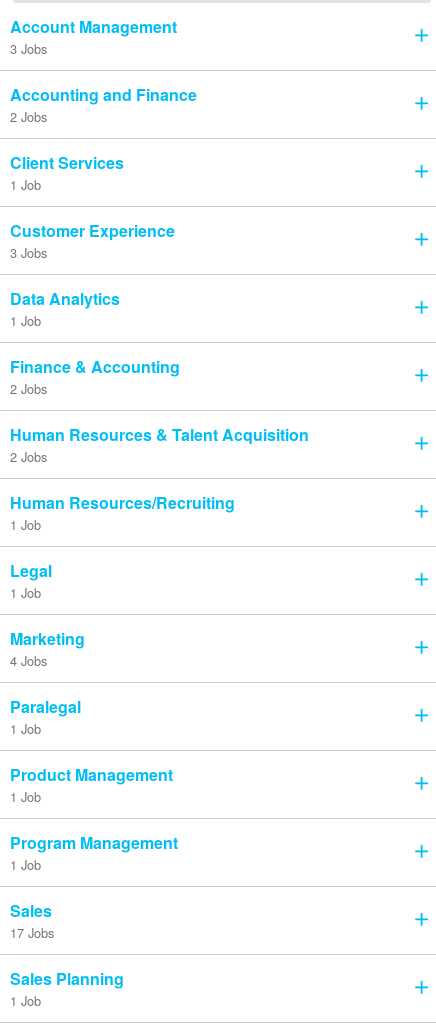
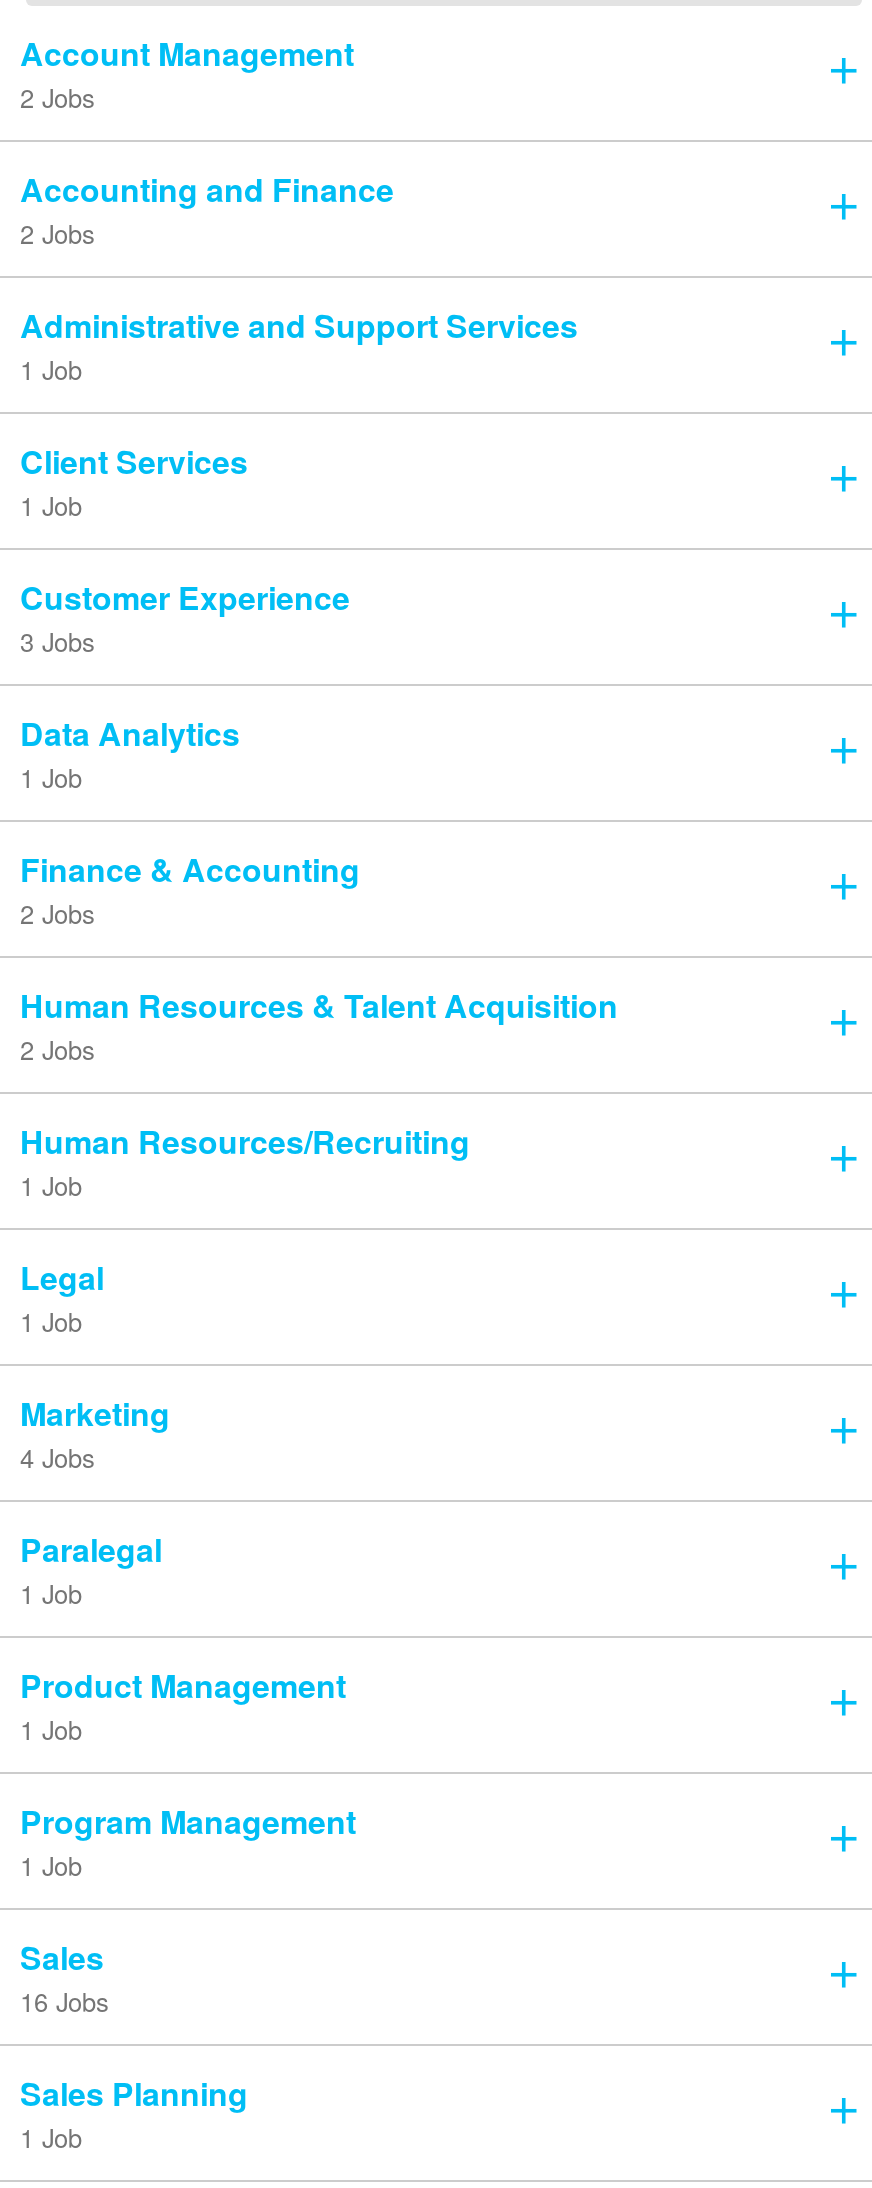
- 3 Jobs
+ 2 Jobs

+ Administrative and Support Services
+ 1 Job

- 17 Jobs
+ 16 Jobs
